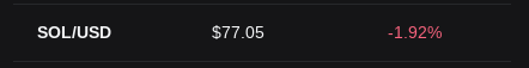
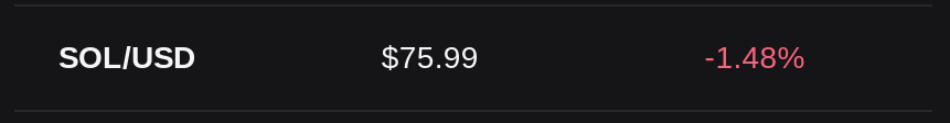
- $77.05
+ $75.99

- -1.92%
+ -1.48%
